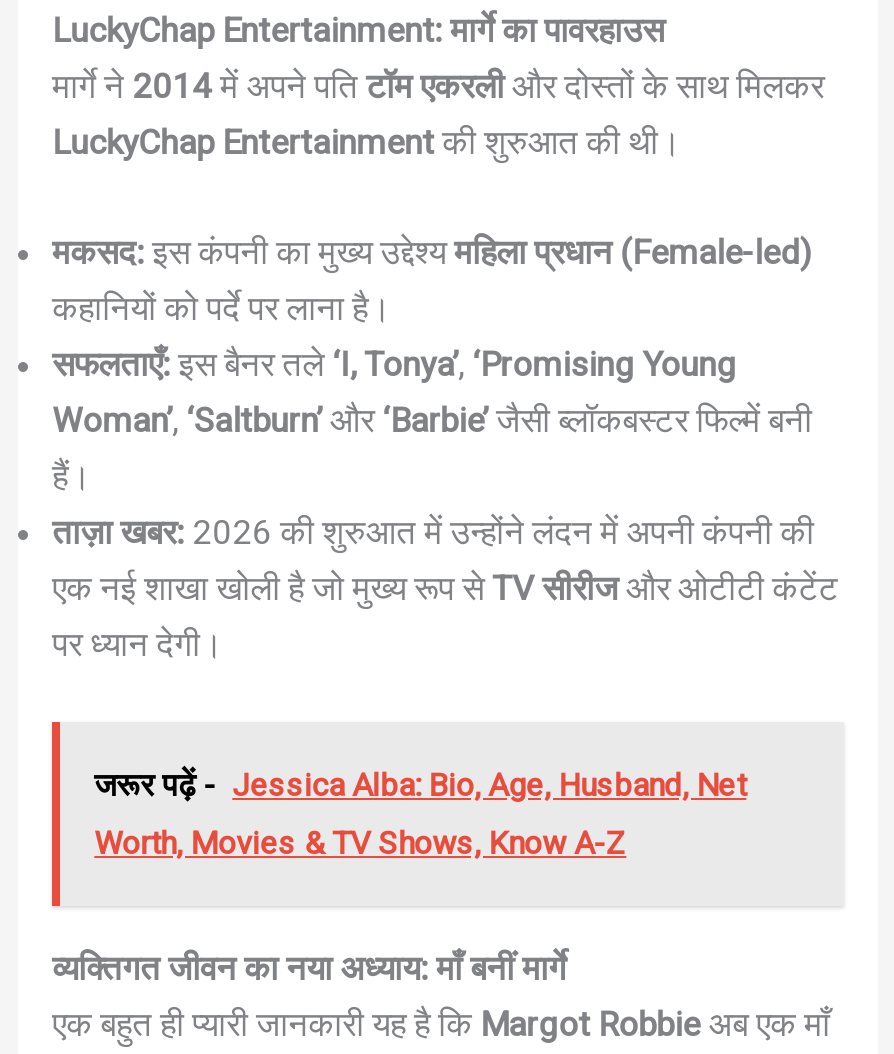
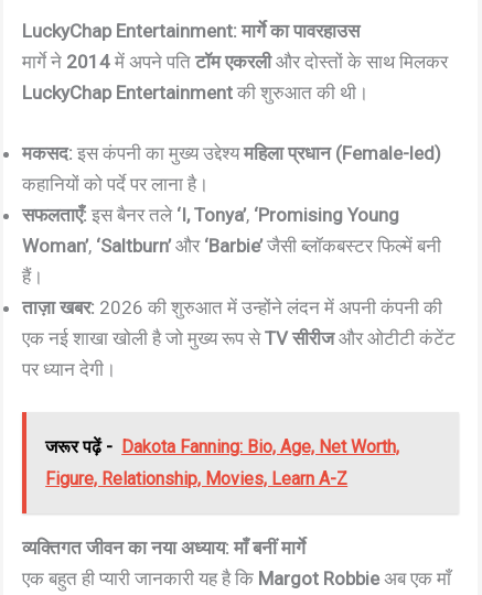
- जरूर पढ़ें - Jessica Alba: Bio, Age, Husband, Net
+ जरूर पढ़ें - Dakota Fanning: Bio, Age, Net Worth,

- Worth, Movies & TV Shows, Know A-Z
+ Figure, Relationship, Movies, Learn A-Z
